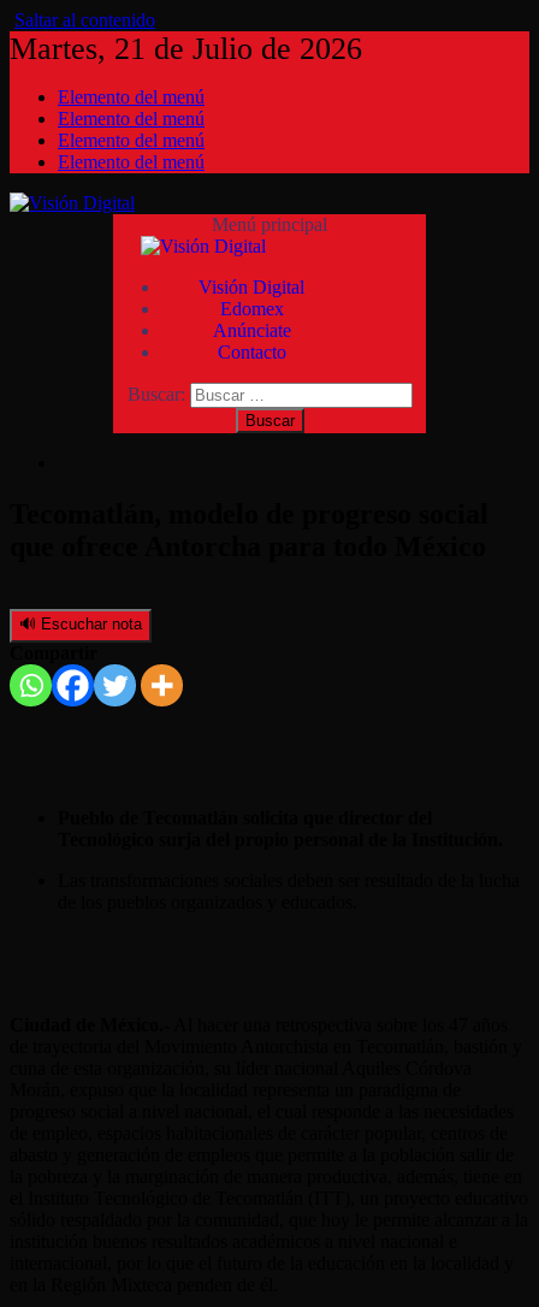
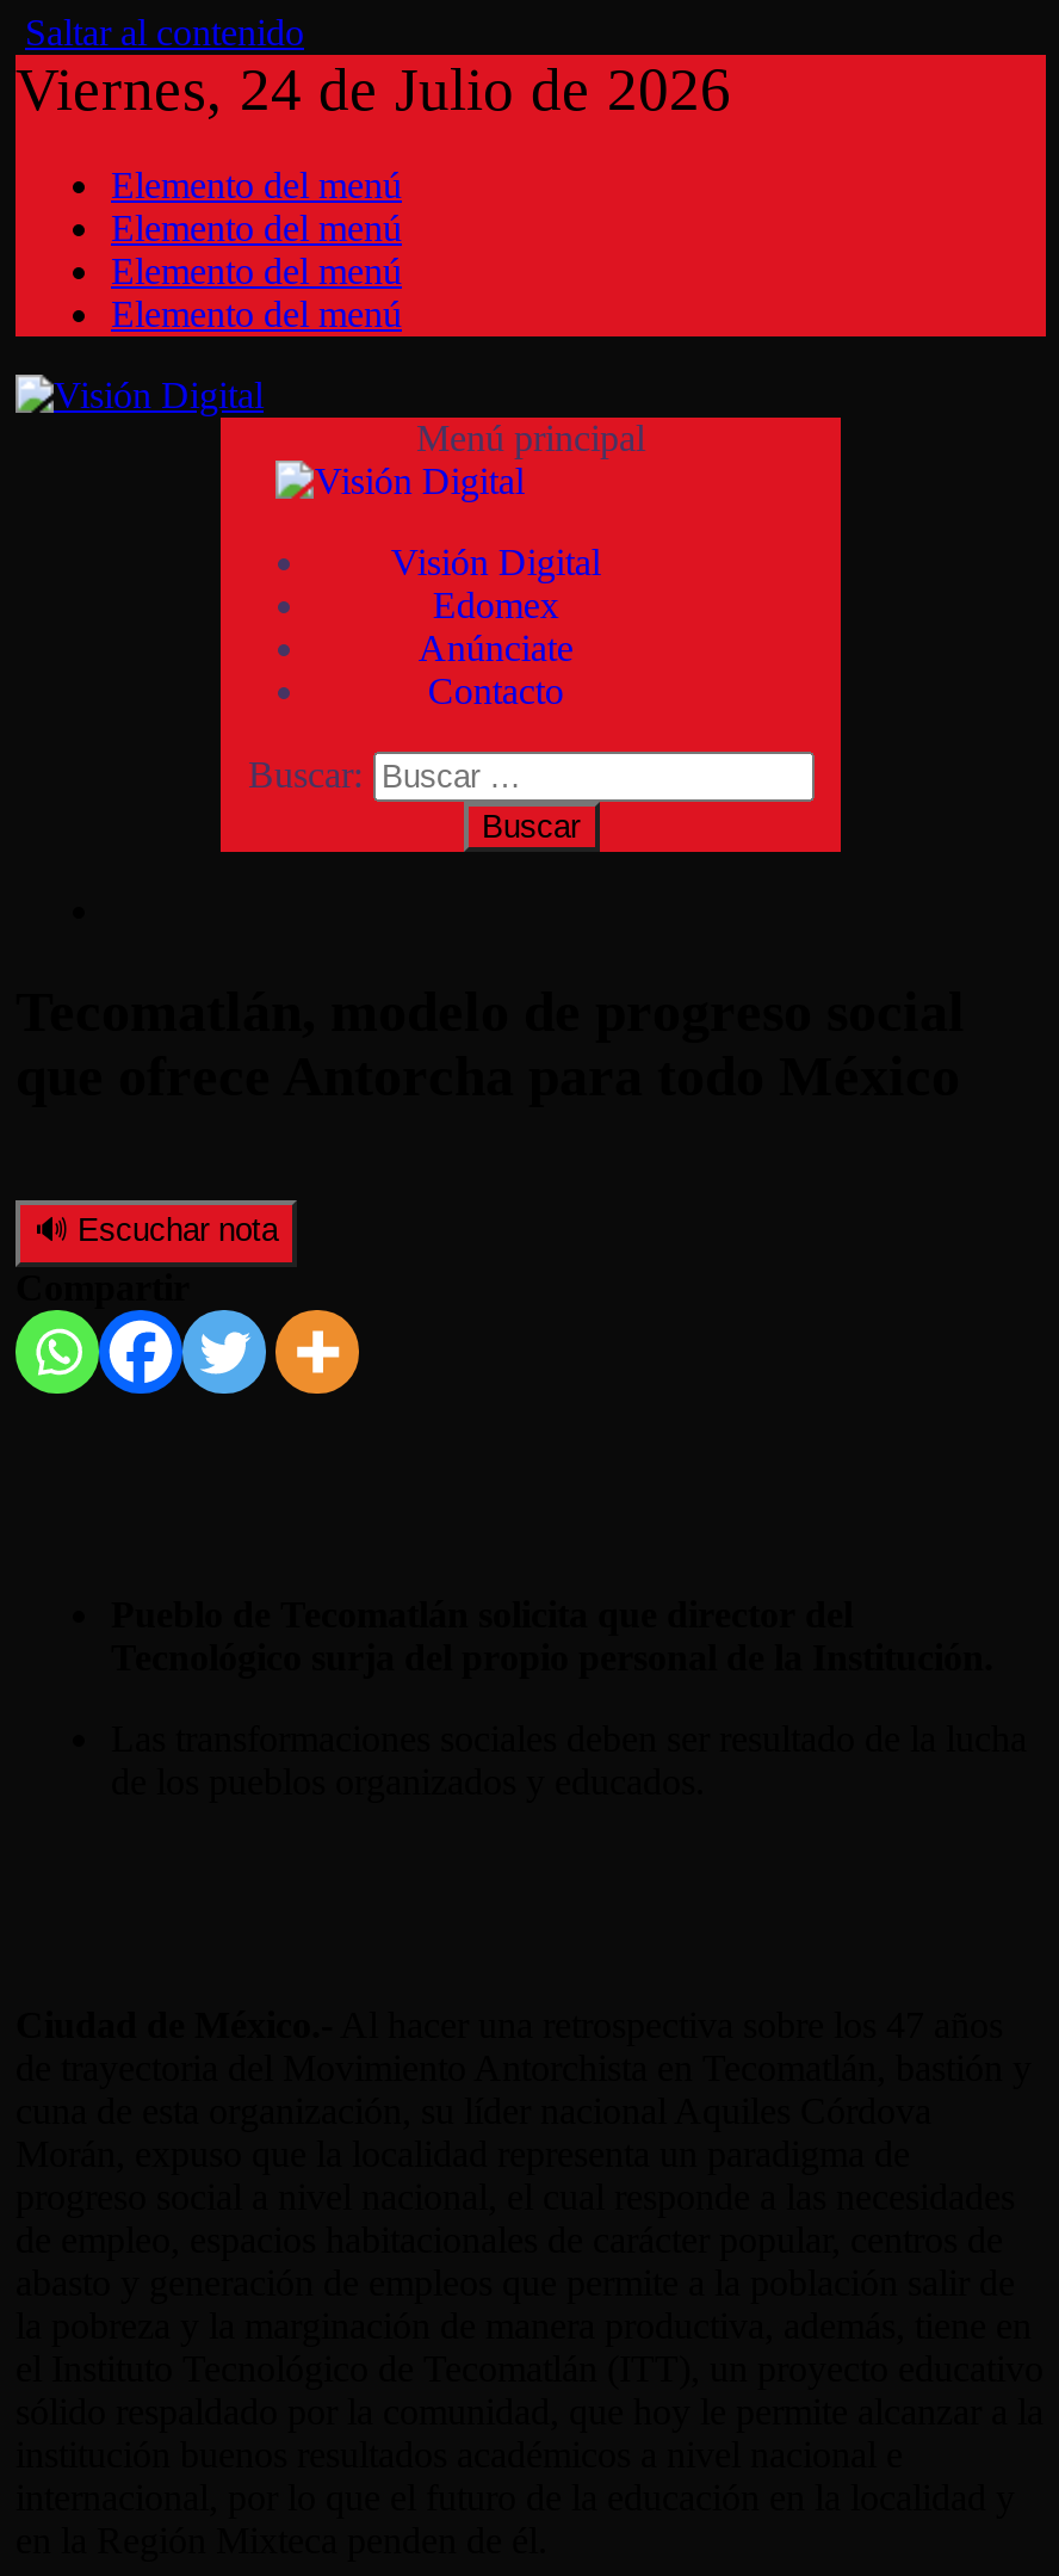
- Martes, 21 de Julio de 2026
+ Viernes, 24 de Julio de 2026
